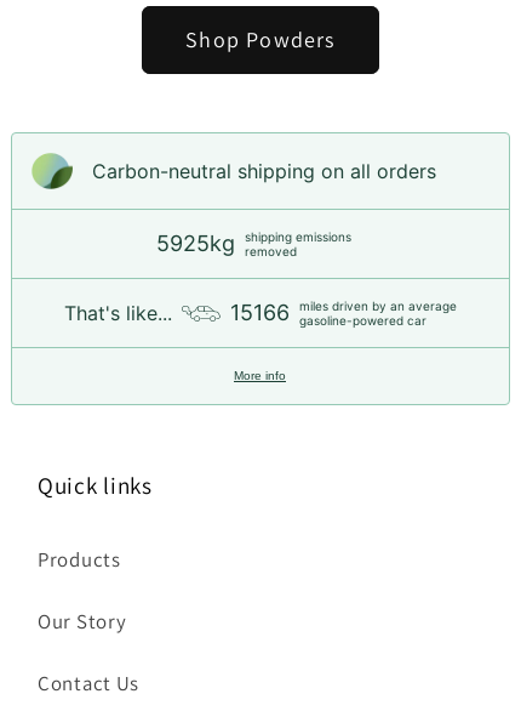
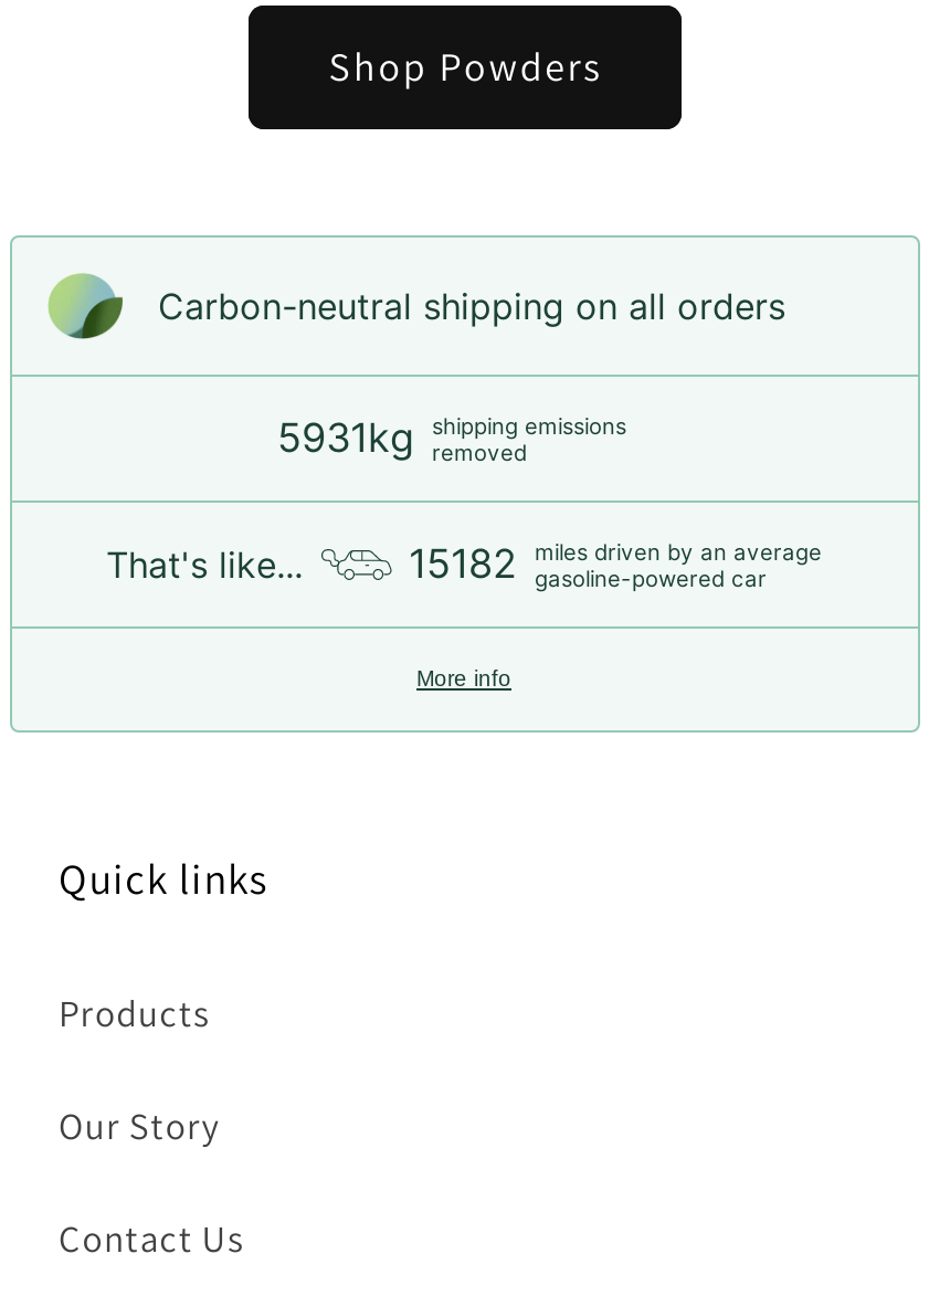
- 5925kg shipping emissions removed
+ 5931kg shipping emissions removed

- 15166 miles driven by an average gasoline-powered car
+ 15182 miles driven by an average gasoline-powered car
